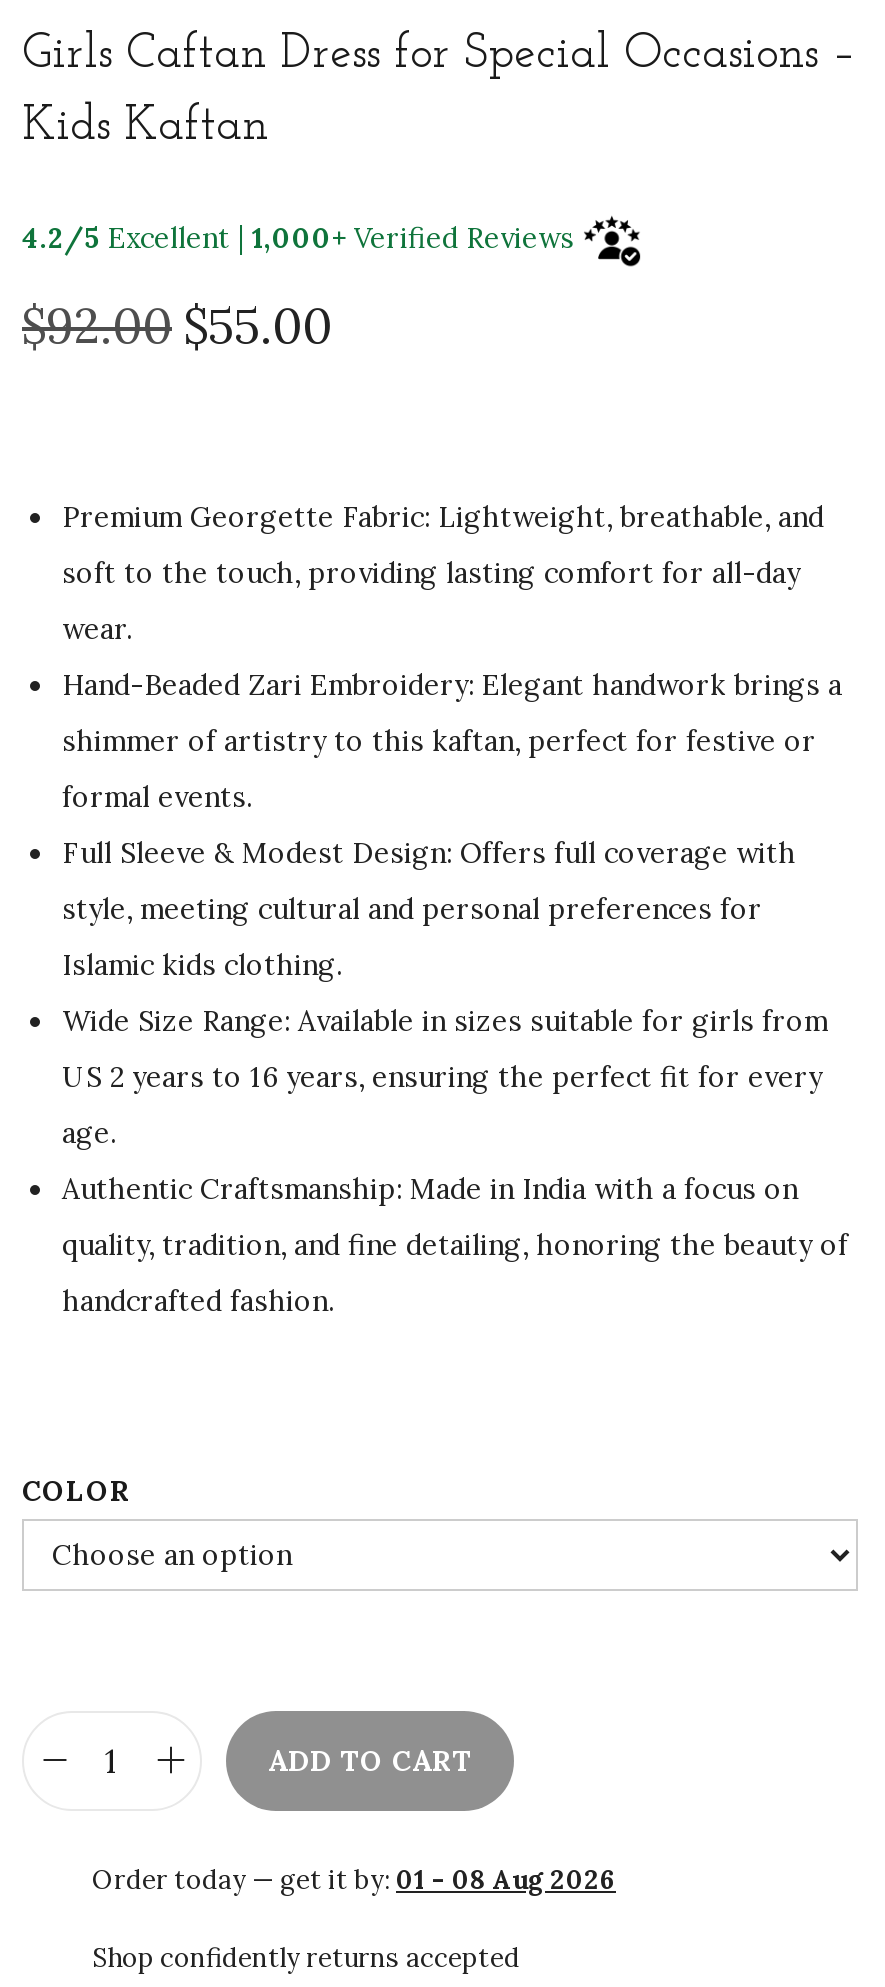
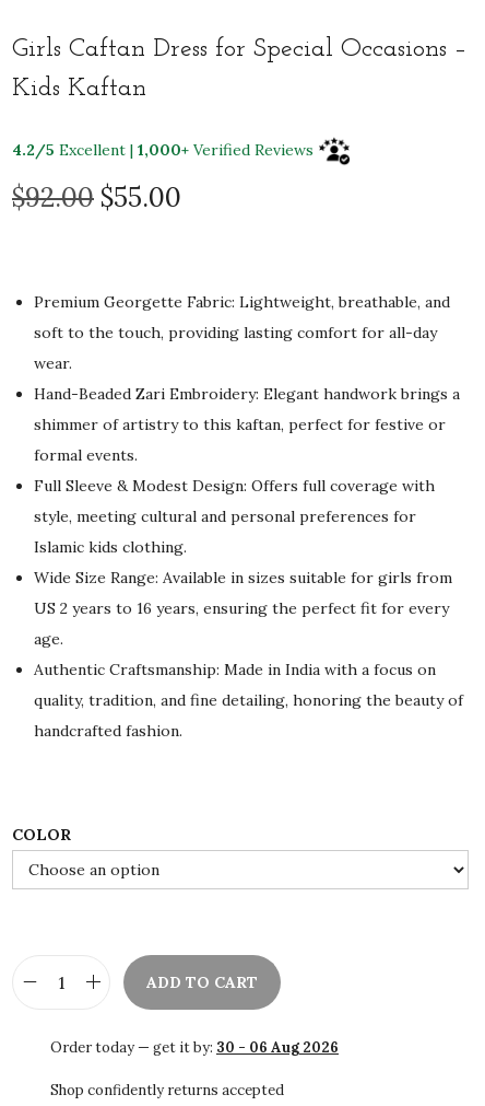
- Order today — get it by: 01 - 08 Aug 2026
+ Order today — get it by: 30 - 06 Aug 2026
